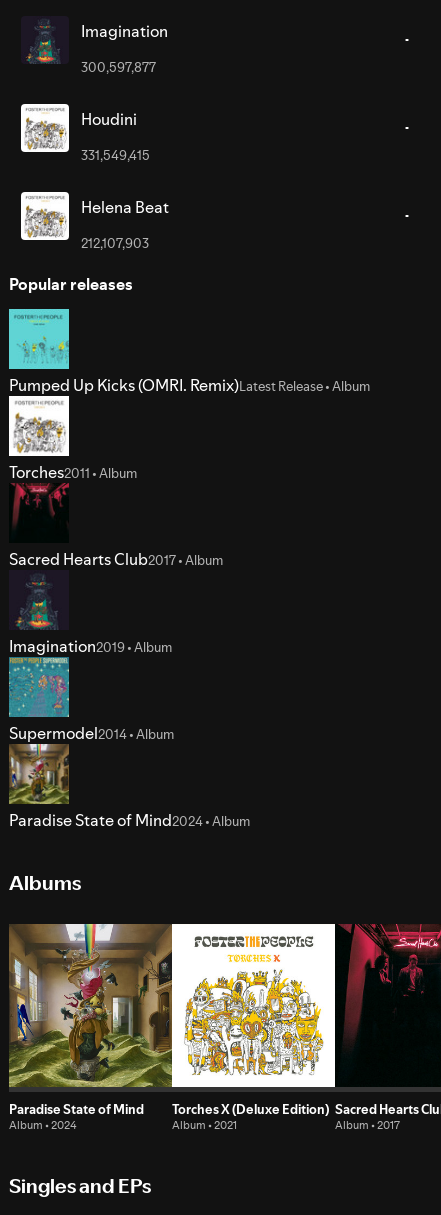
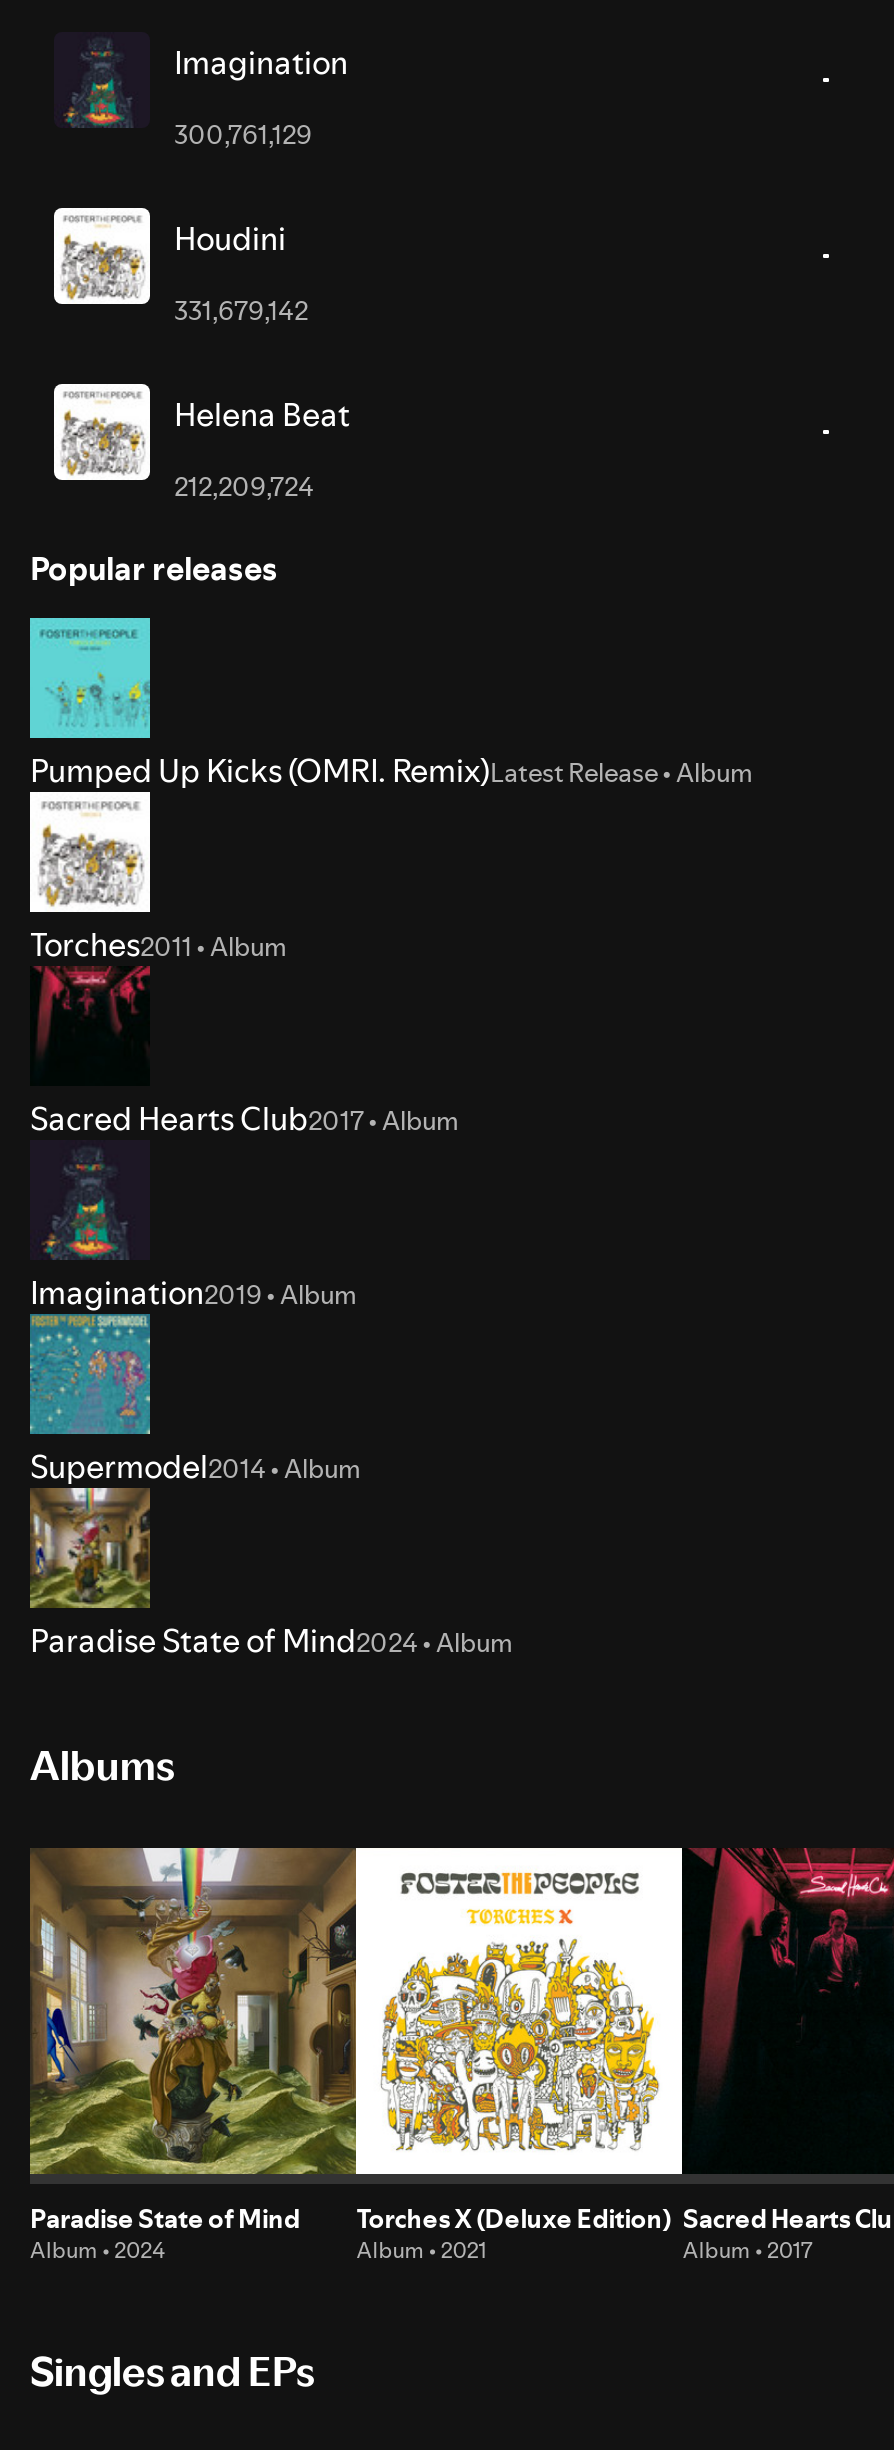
- 300,597,877
+ 300,761,129

- 331,549,415
+ 331,679,142

- 212,107,903
+ 212,209,724
